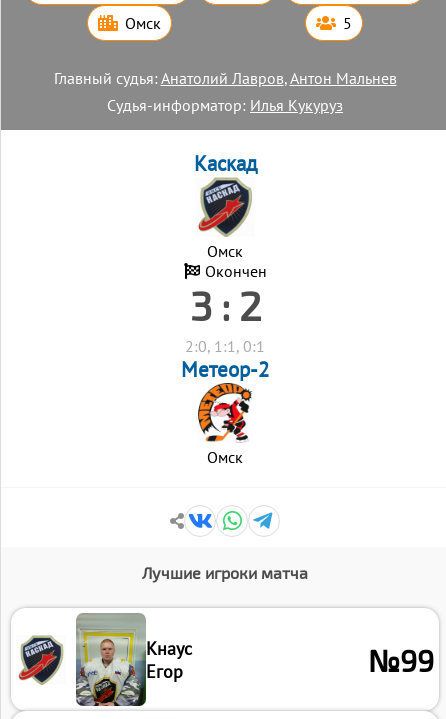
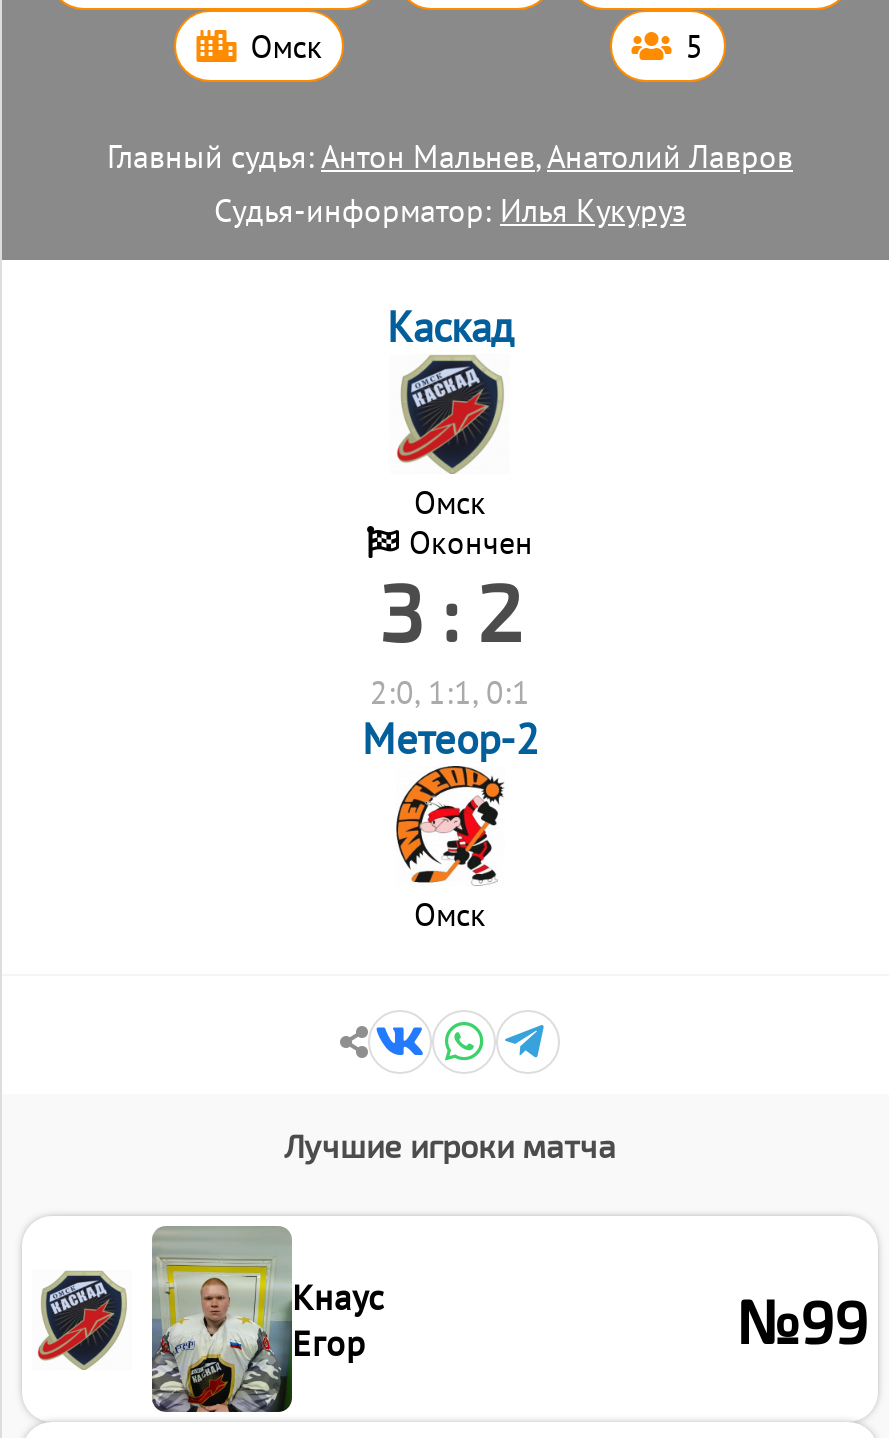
- Главный судья: Анатолий Лавров, Антон Мальнев
+ Главный судья: Антон Мальнев, Анатолий Лавров
